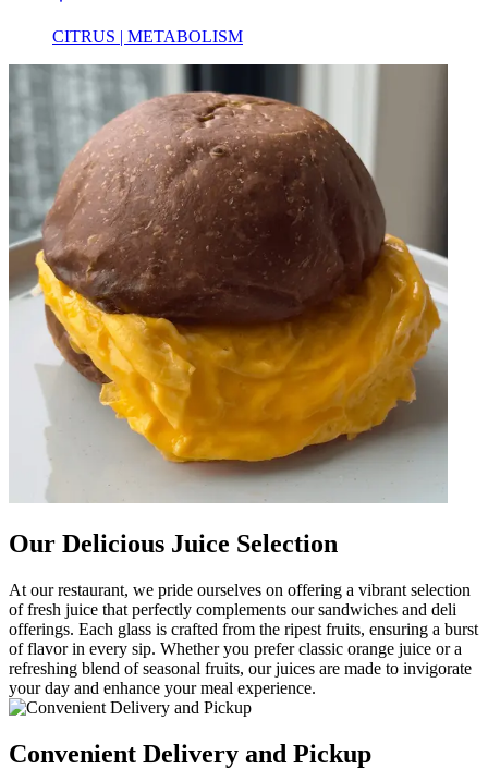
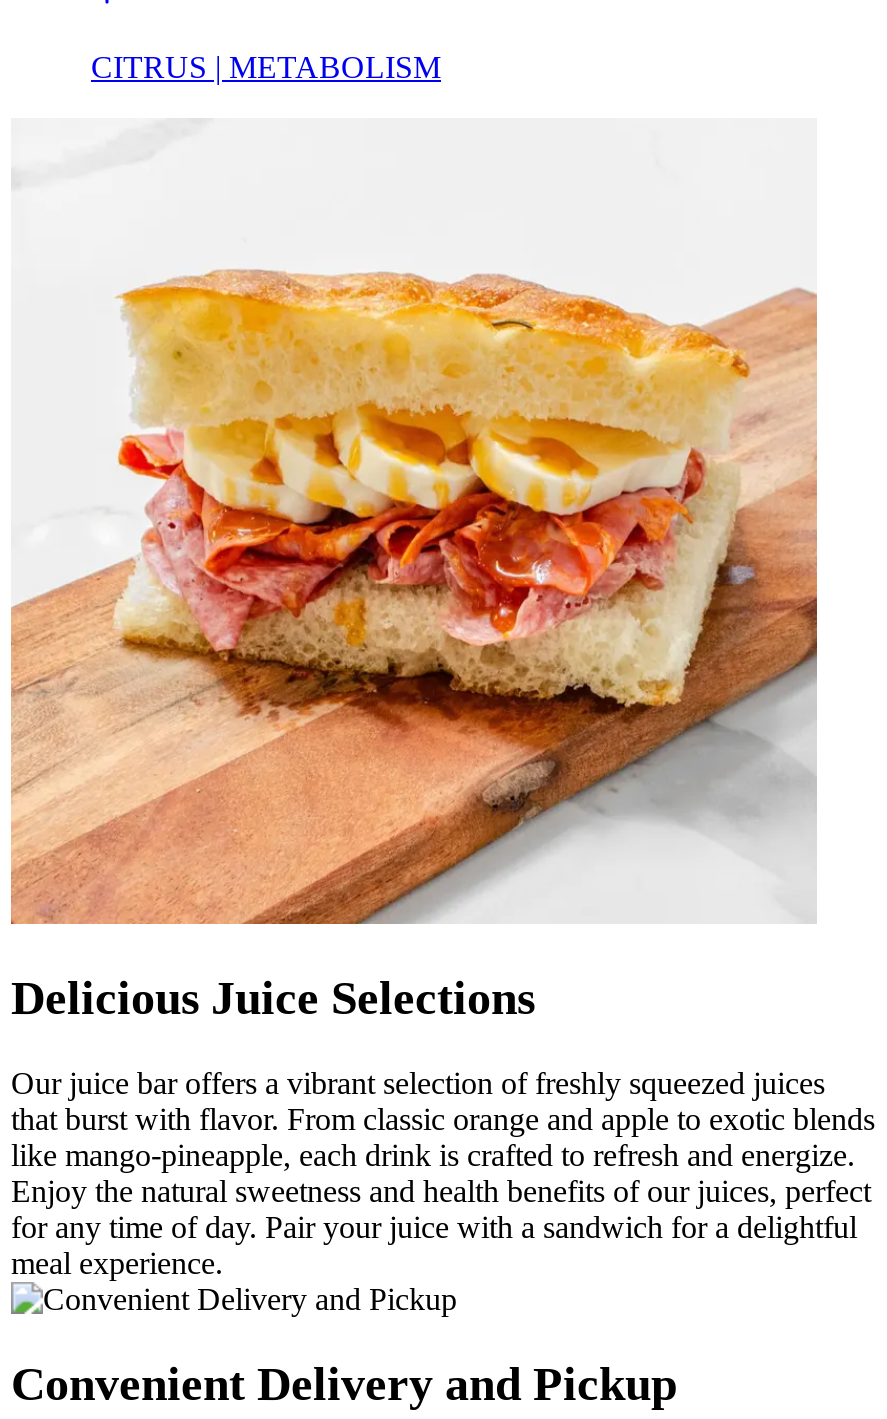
- [image]
- Our Delicious Juice Selection
+ [image]
+ Delicious Juice Selections

- At our restaurant, we pride ourselves on offering a vibrant selection
- of fresh juice that perfectly complements our sandwiches and deli
- offerings. Each glass is crafted from the ripest fruits, ensuring a burst
- of flavor in every sip. Whether you prefer classic orange juice or a
- refreshing blend of seasonal fruits, our juices are made to invigorate
- your day and enhance your meal experience.
+ Our juice bar offers a vibrant selection of freshly squeezed juices
+ that burst with flavor. From classic orange and apple to exotic blends
+ like mango-pineapple, each drink is crafted to refresh and energize.
+ Enjoy the natural sweetness and health benefits of our juices, perfect
+ for any time of day. Pair your juice with a sandwich for a delightful
+ meal experience.
